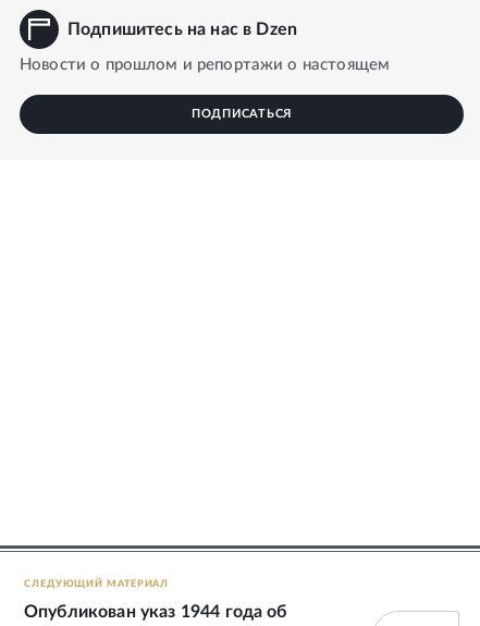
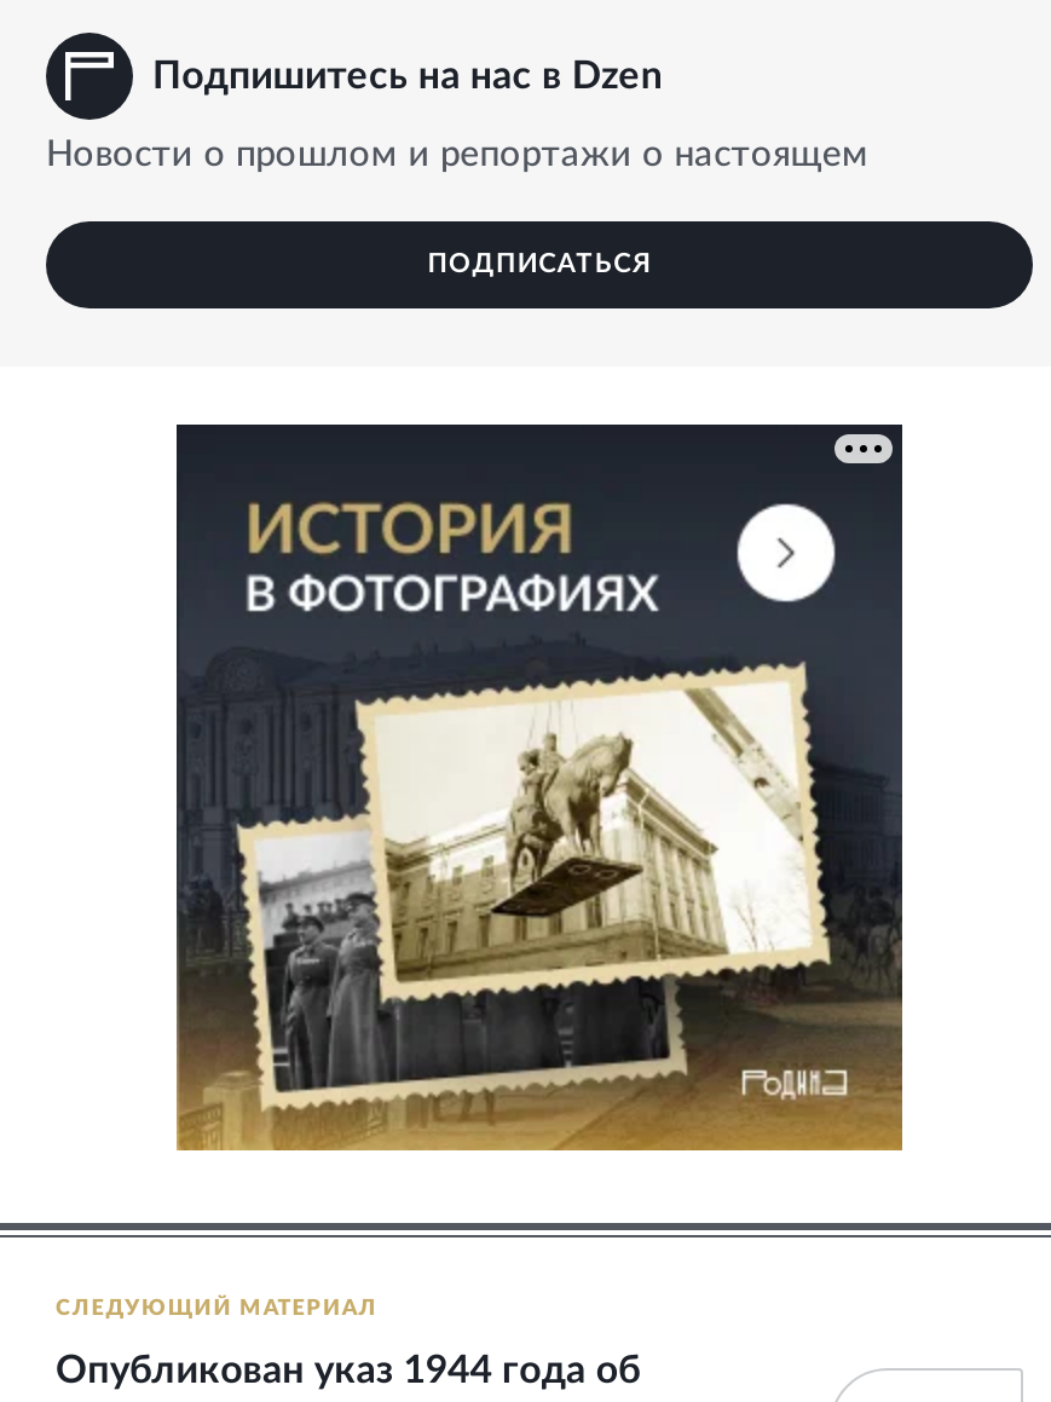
+ [image]
